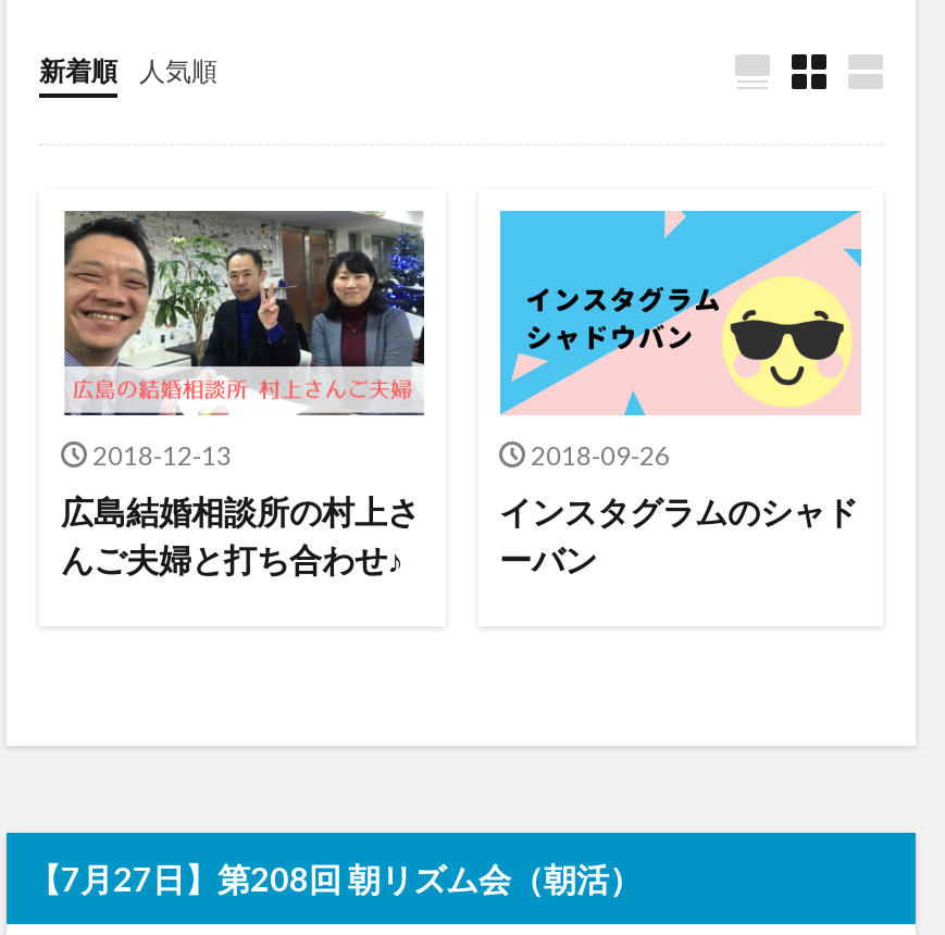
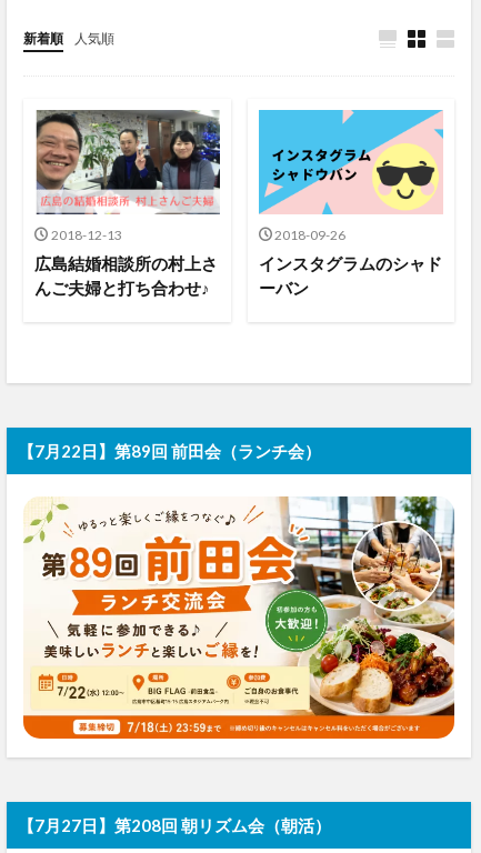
+ 【7月22日】第89回 前田会（ランチ会）

+ [image]
